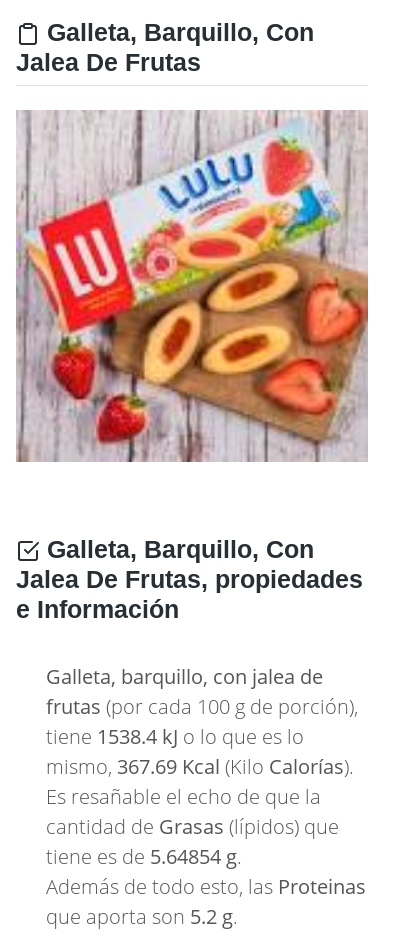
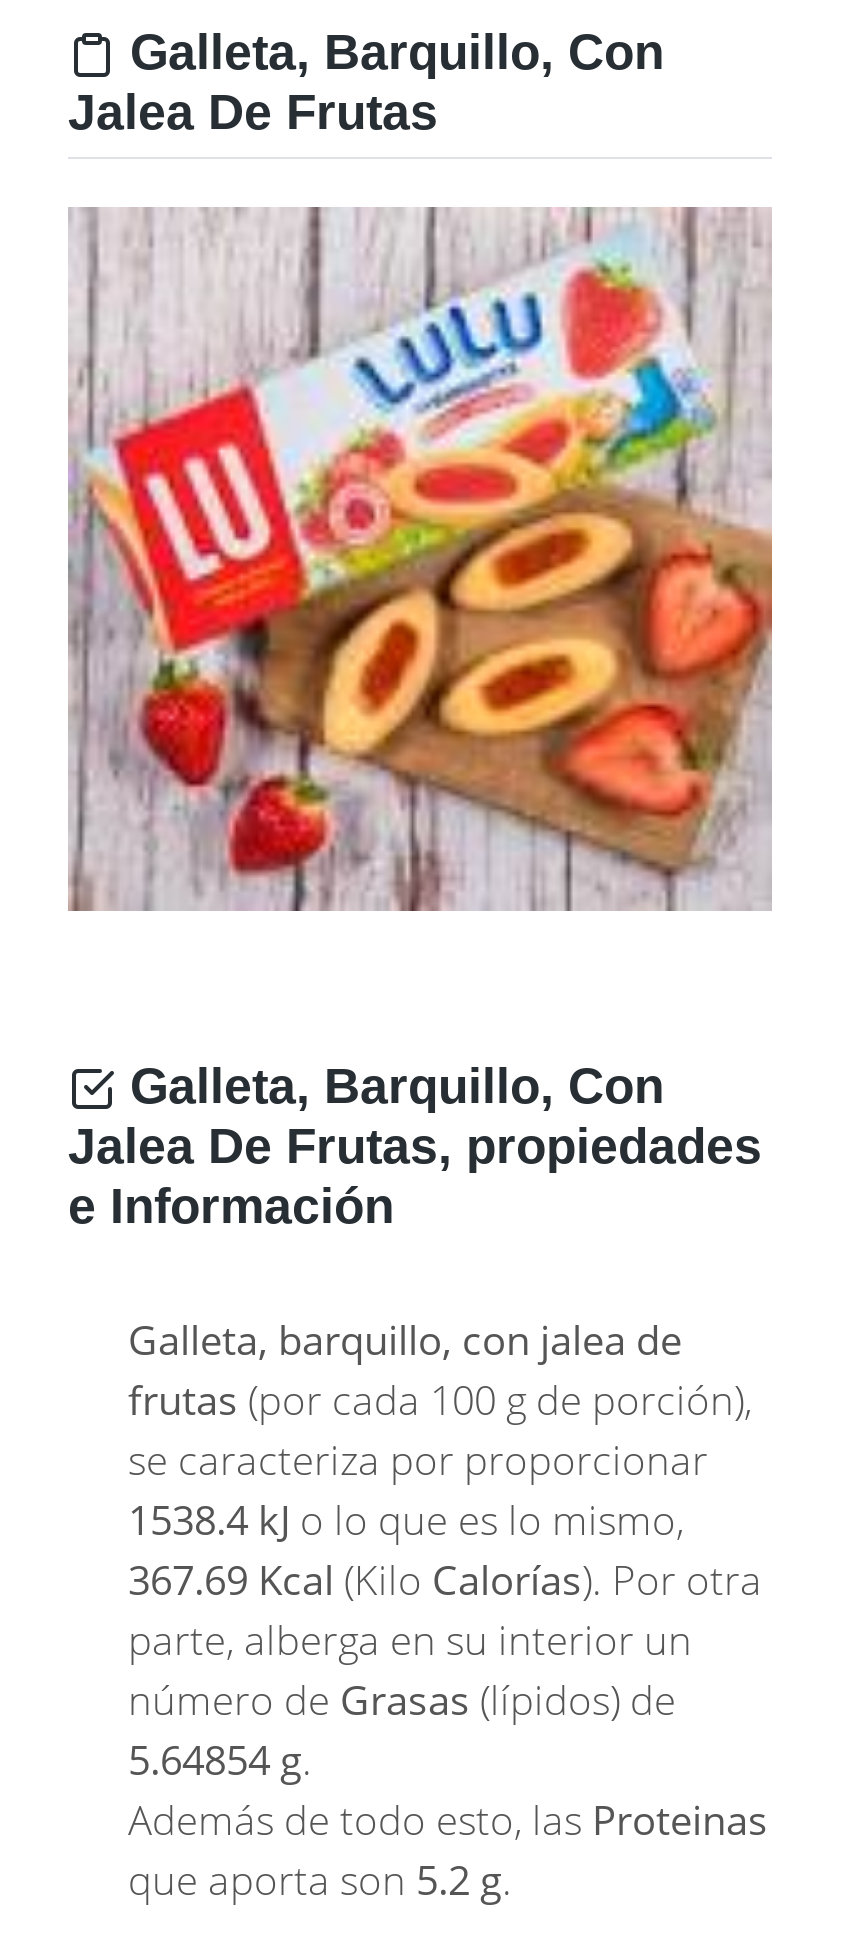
- tiene 1538.4 kJ o lo que es lo
- mismo, 367.69 Kcal (Kilo Calorías).
- Es resañable el echo de que la
- cantidad de Grasas (lípidos) que
- tiene es de 5.64854 g.
+ se caracteriza por proporcionar
+ 1538.4 kJ o lo que es lo mismo,
+ 367.69 Kcal (Kilo Calorías). Por otra
+ parte, alberga en su interior un
+ número de Grasas (lípidos) de
+ 5.64854 g.
